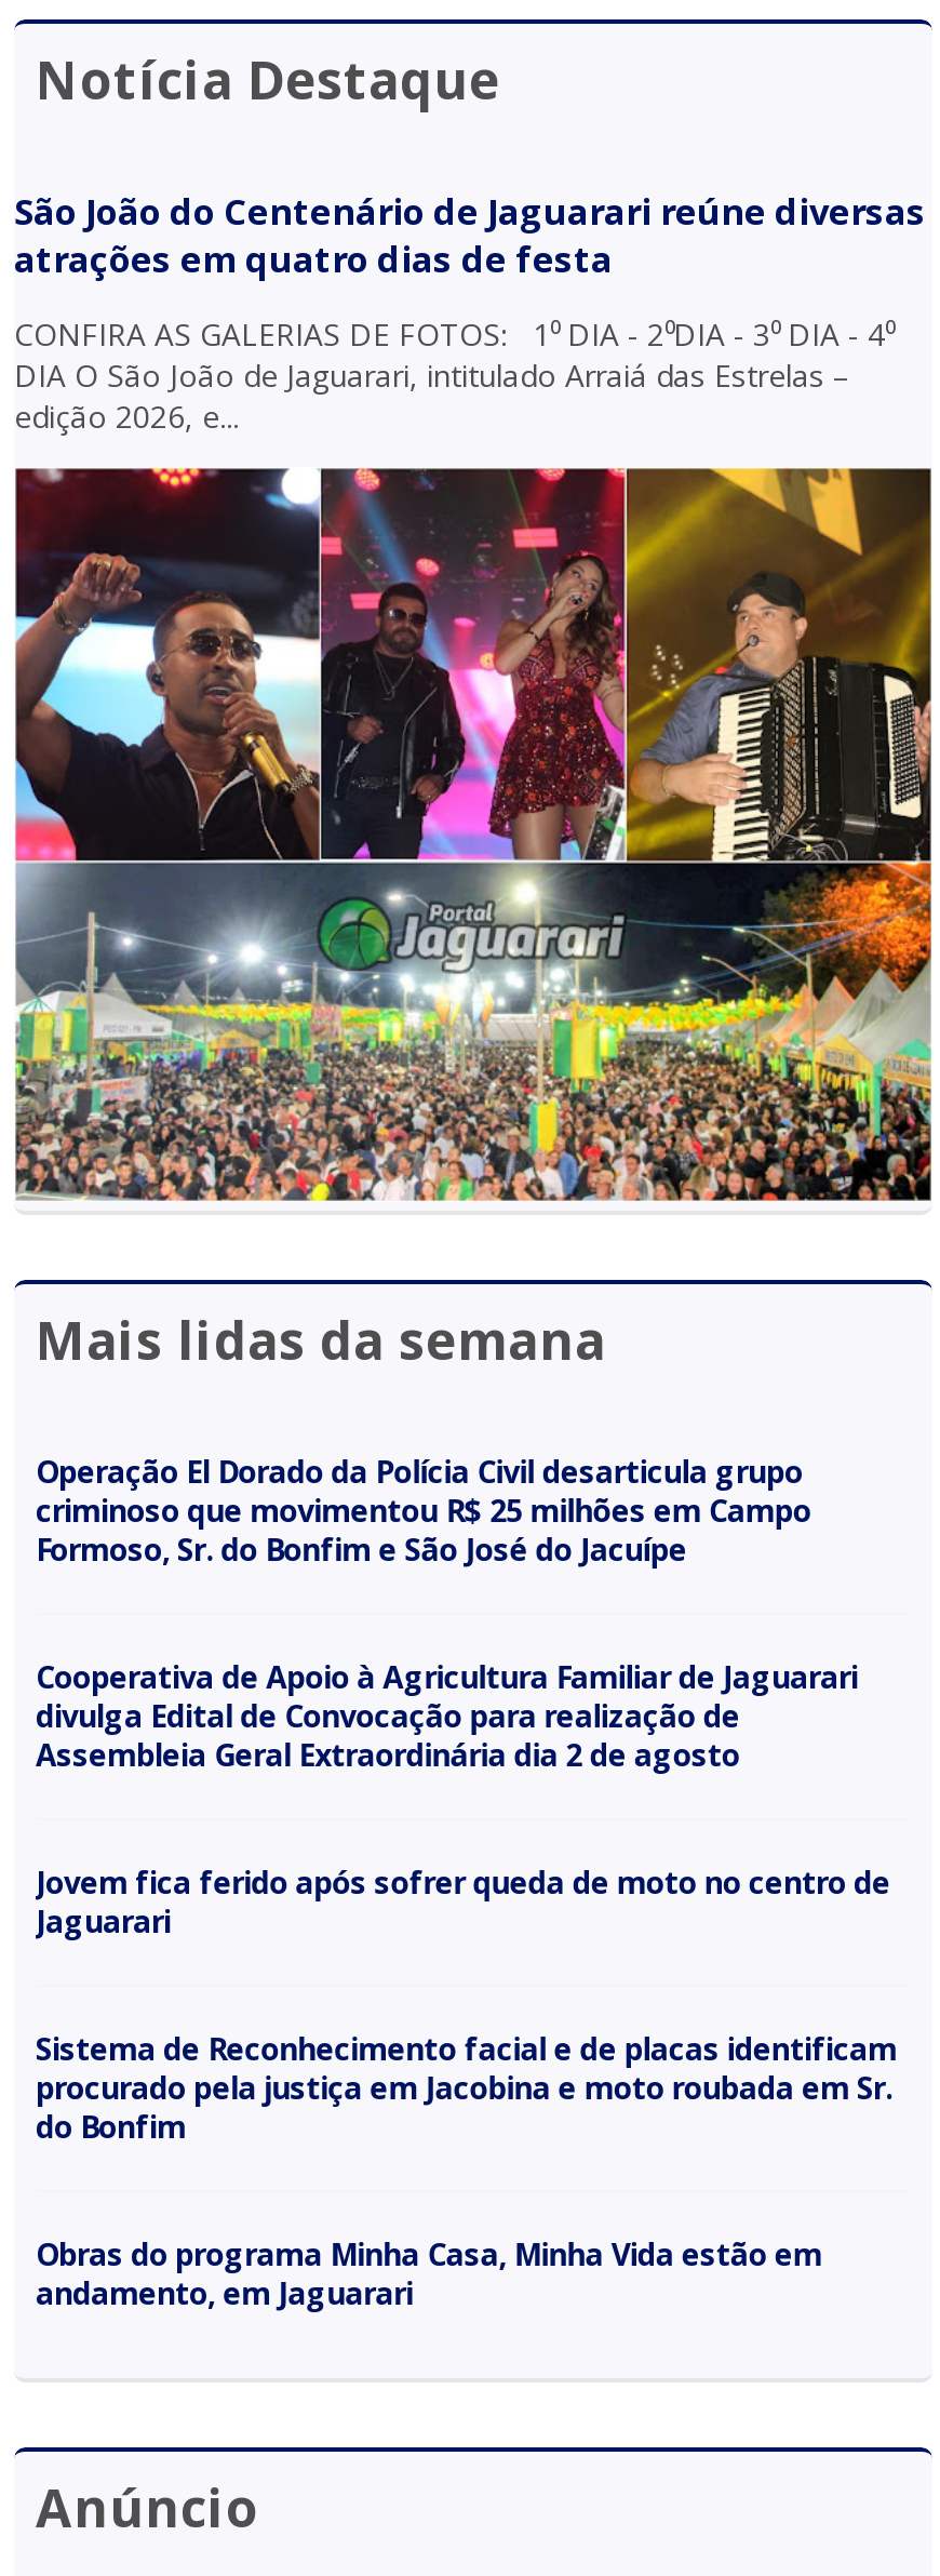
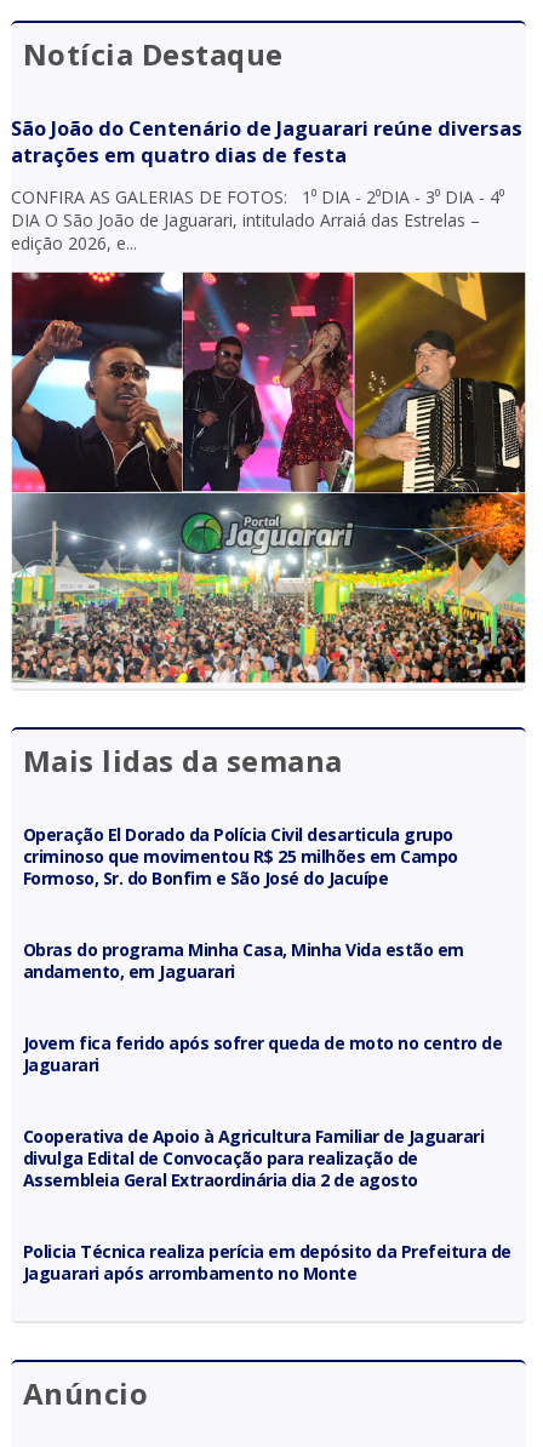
moved down: Cooperativa de Apoio à Agricultura Familiar de Jaguarari | divulga Edital de Convocação para realização de | Assembleia Geral Extraordinária dia 2 de agosto

moved up: Obras do programa Minha Casa, Minha Vida estão em | andamento, em Jaguarari | Jovem fica ferido após sofrer queda de moto no centro de | Jaguarari

- Sistema de Reconhecimento facial e de placas identificam
- procurado pela justiça em Jacobina e moto roubada em Sr.
- do Bonfim
+ Policia Técnica realiza perícia em depósito da Prefeitura de
+ Jaguarari após arrombamento no Monte
